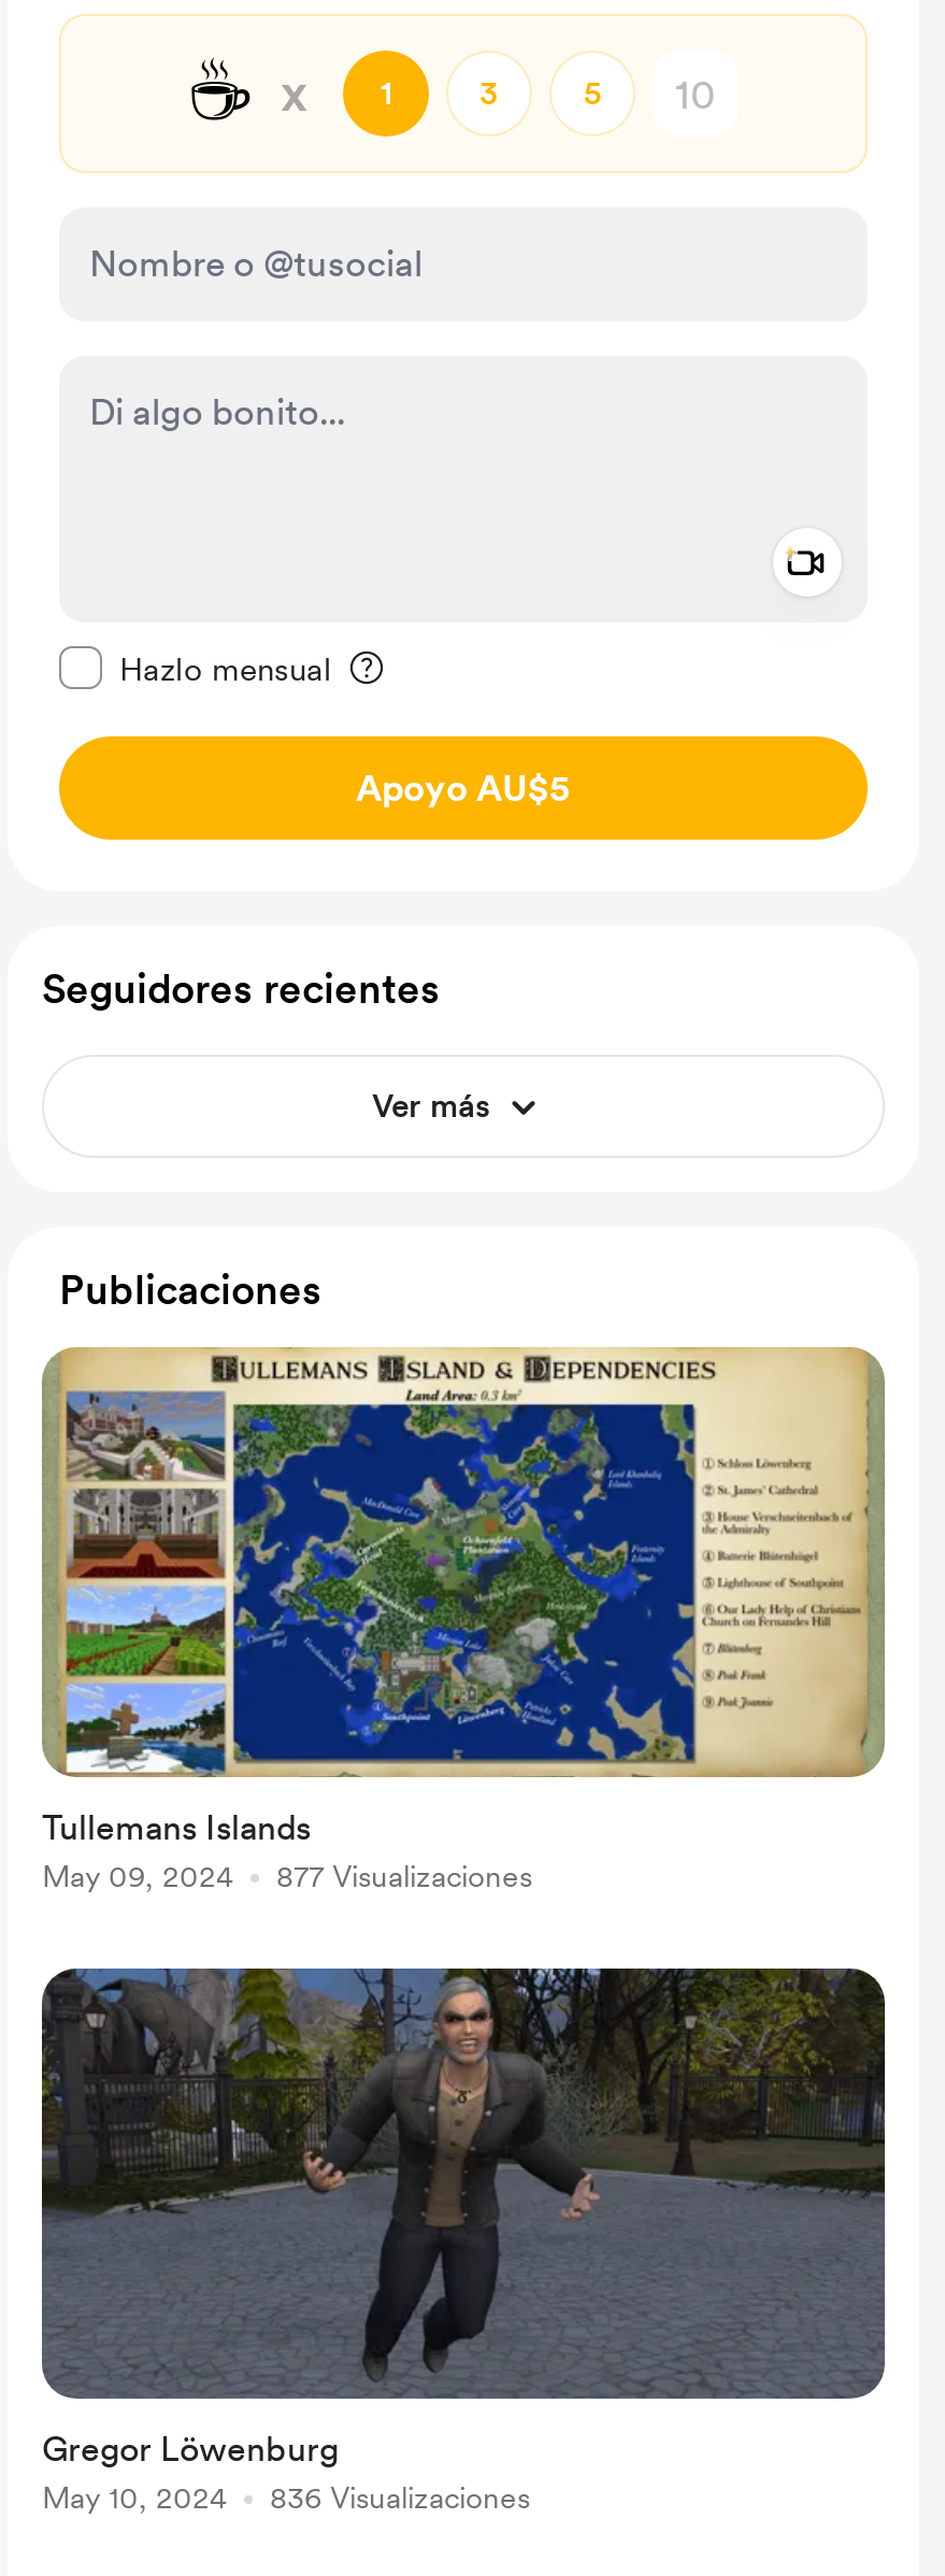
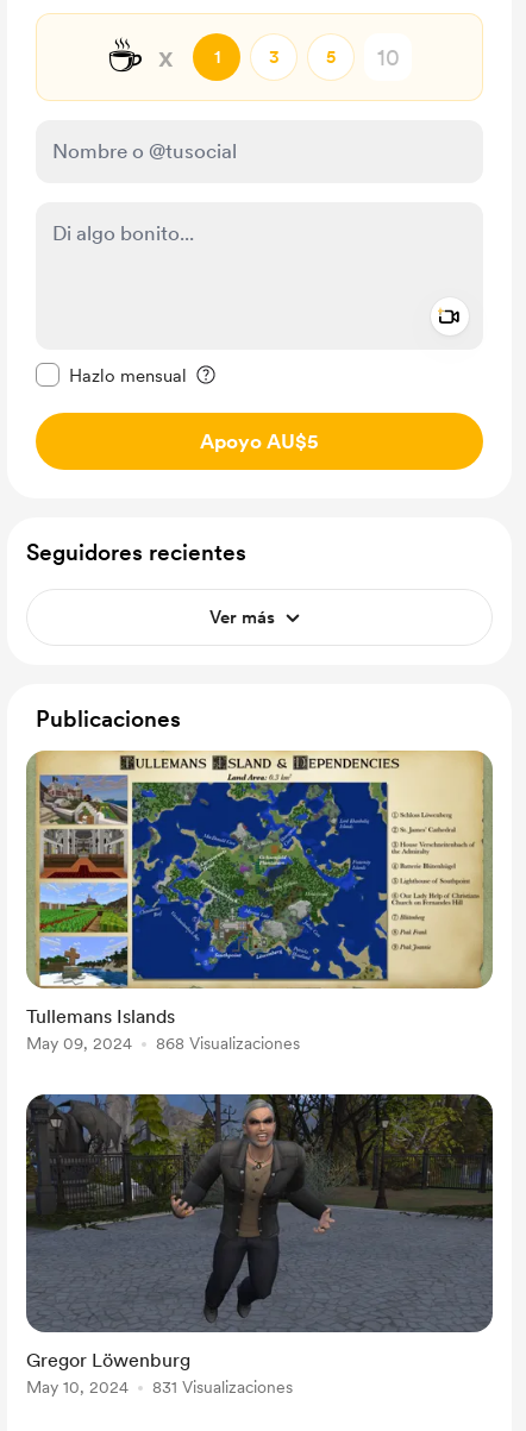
- 877 Visualizaciones
+ 868 Visualizaciones

- 836 Visualizaciones
+ 831 Visualizaciones
